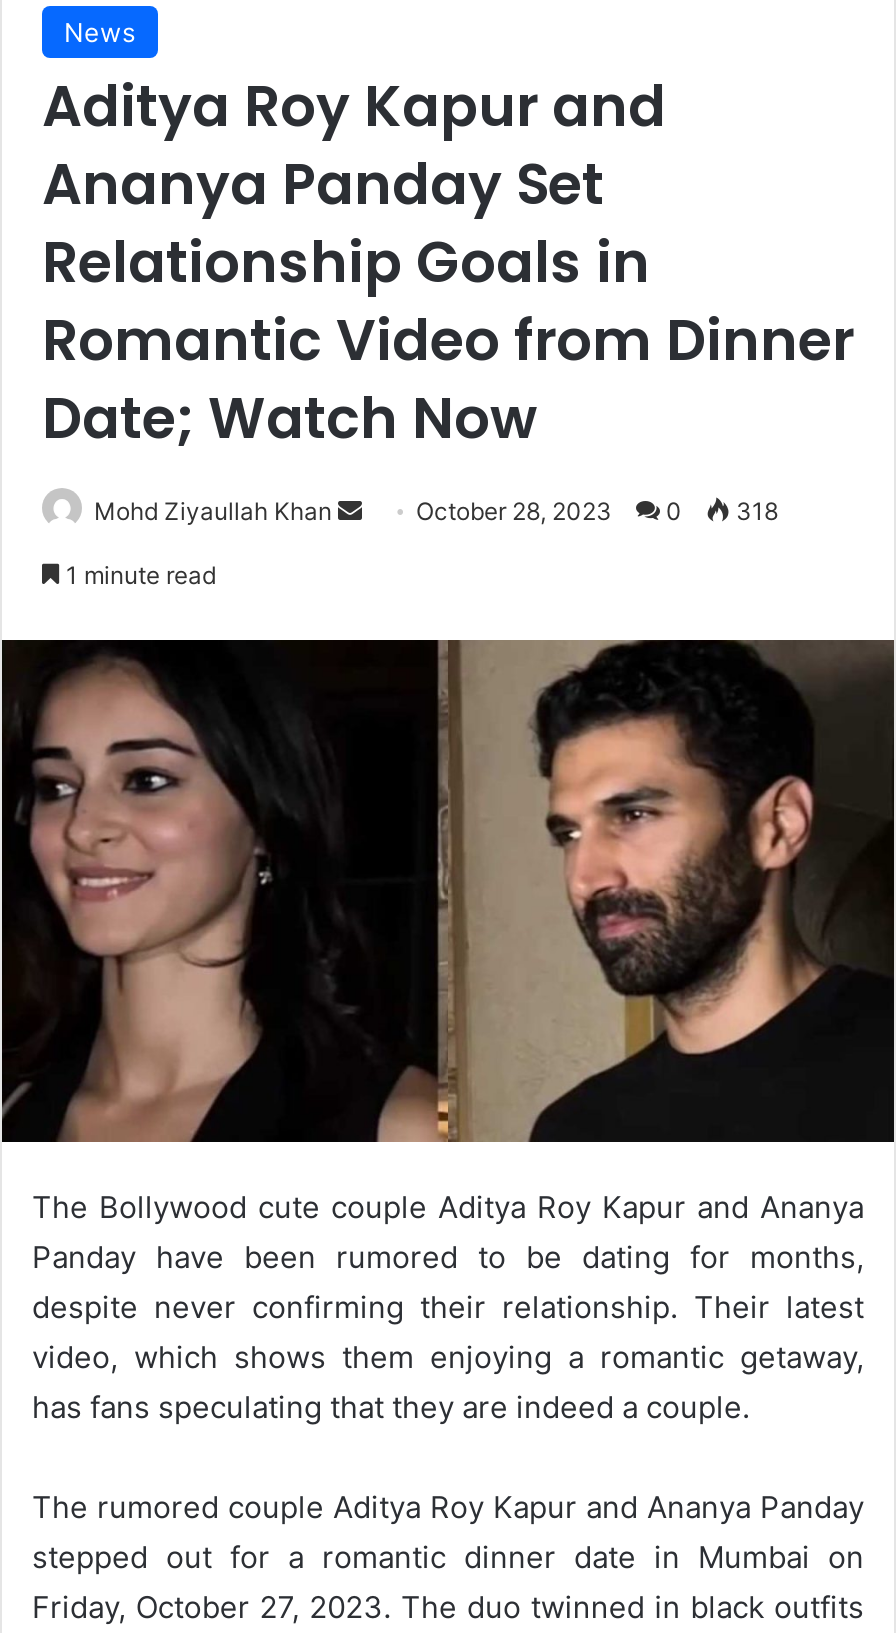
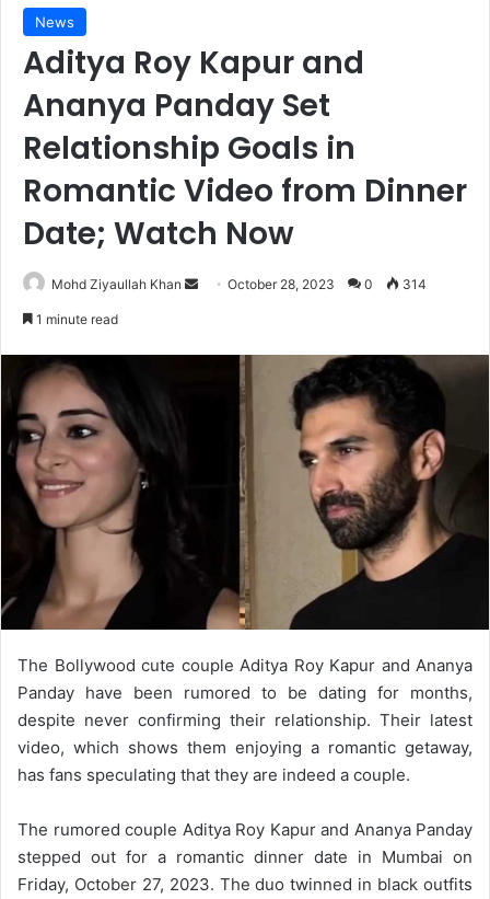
- 318
+ 314
